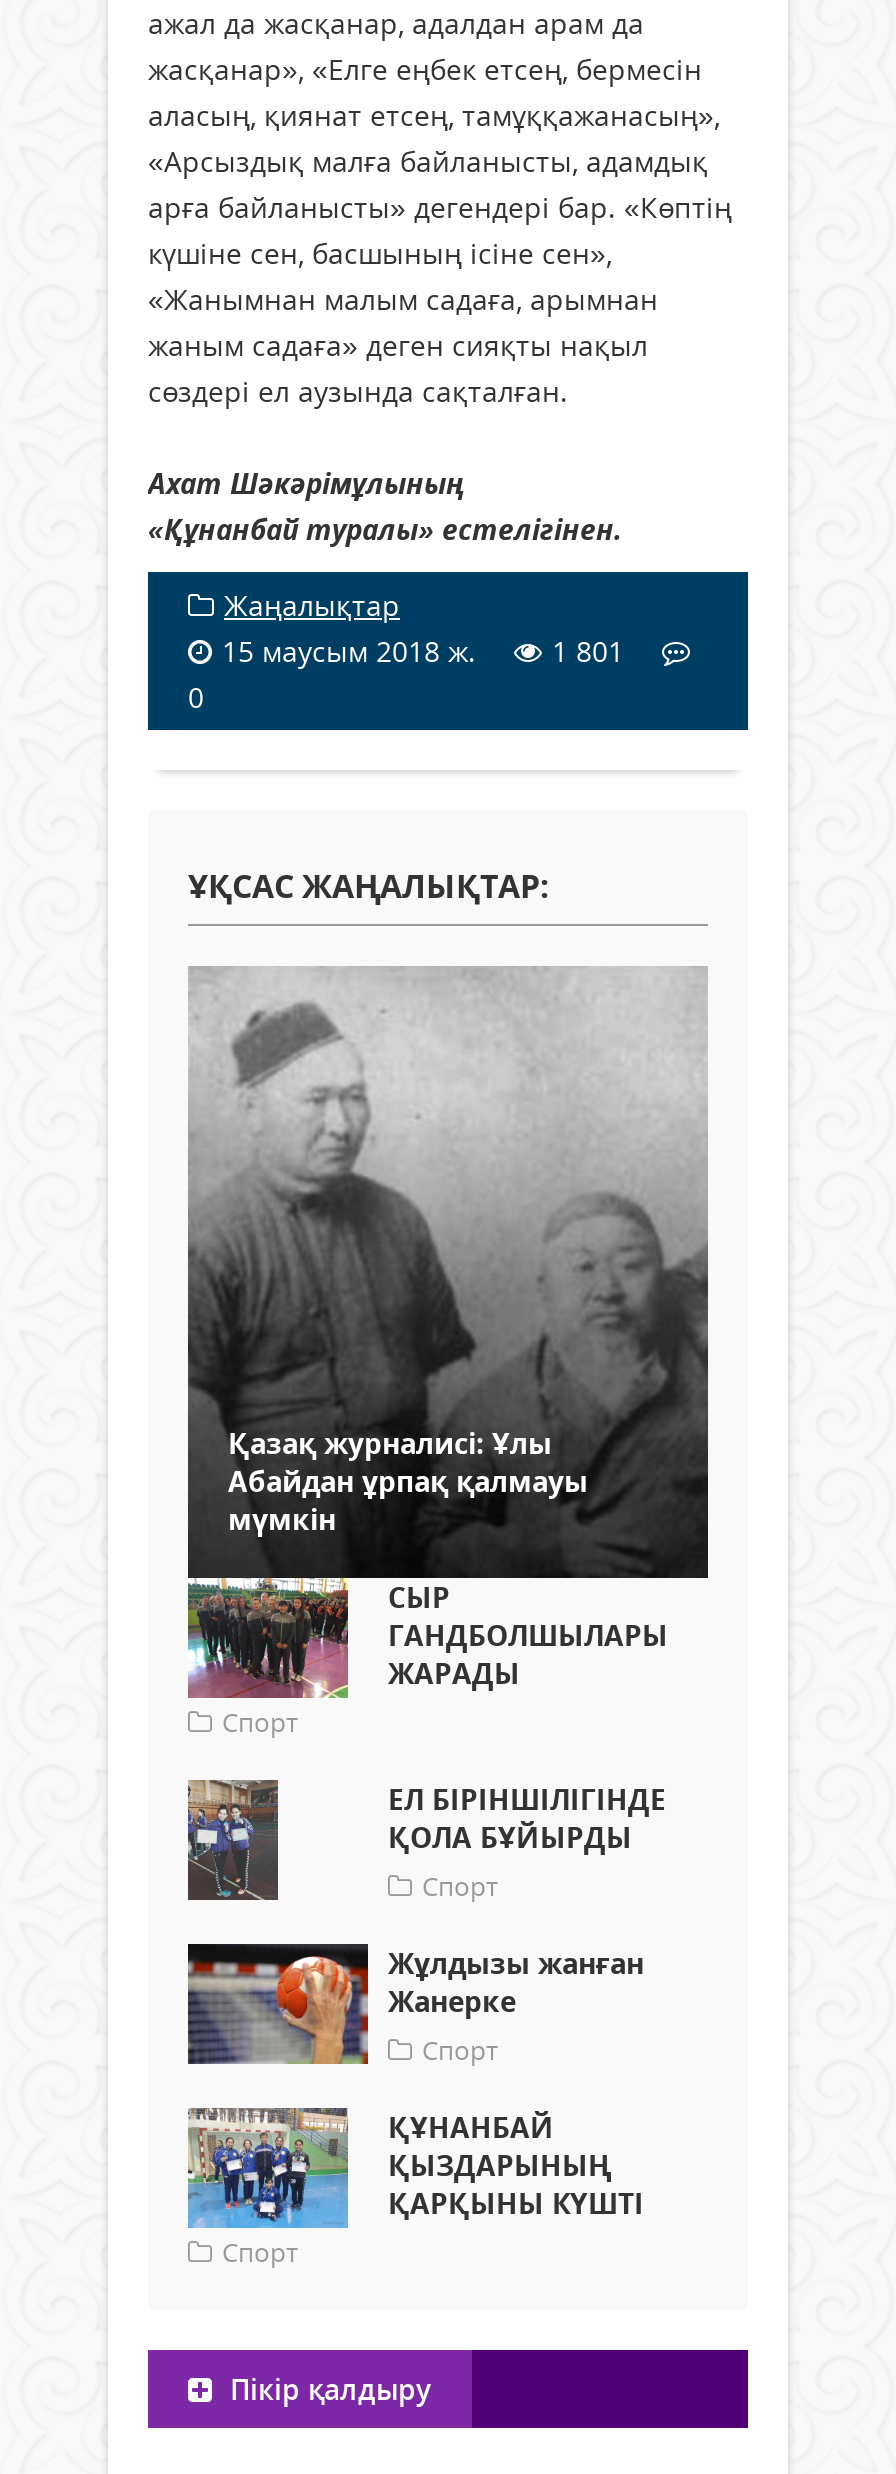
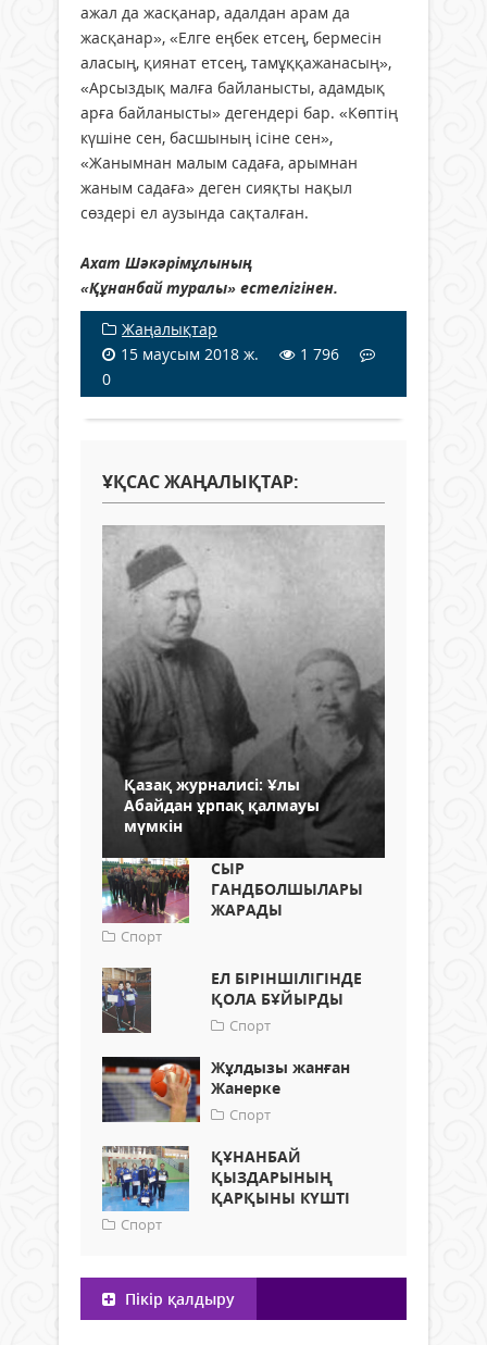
- 15 маусым 2018 ж. 1 801
+ 15 маусым 2018 ж. 1 796
